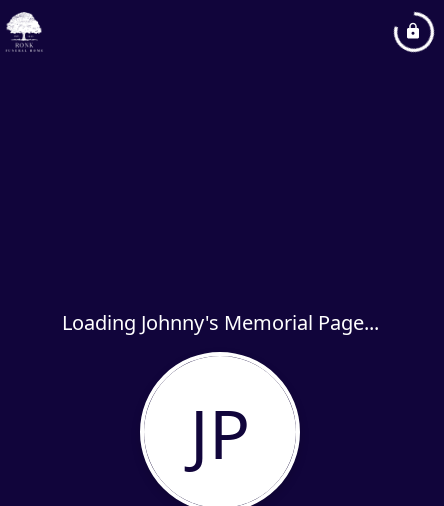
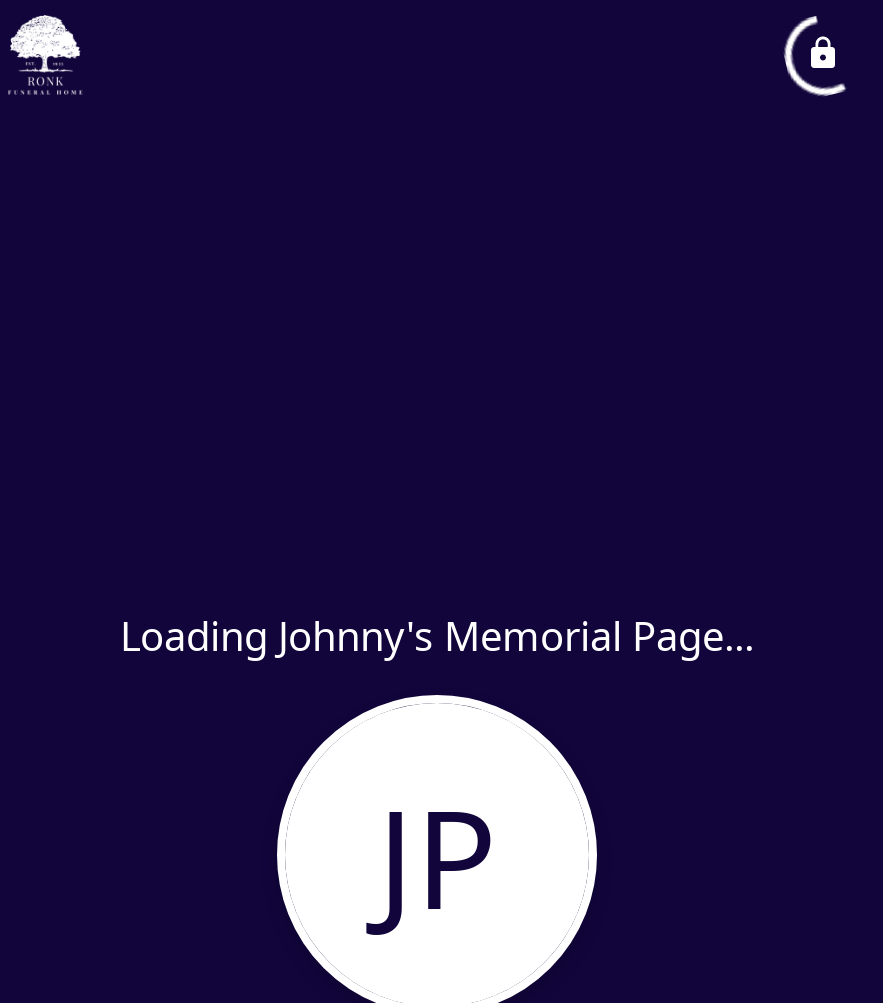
- [image]
+ [image]
